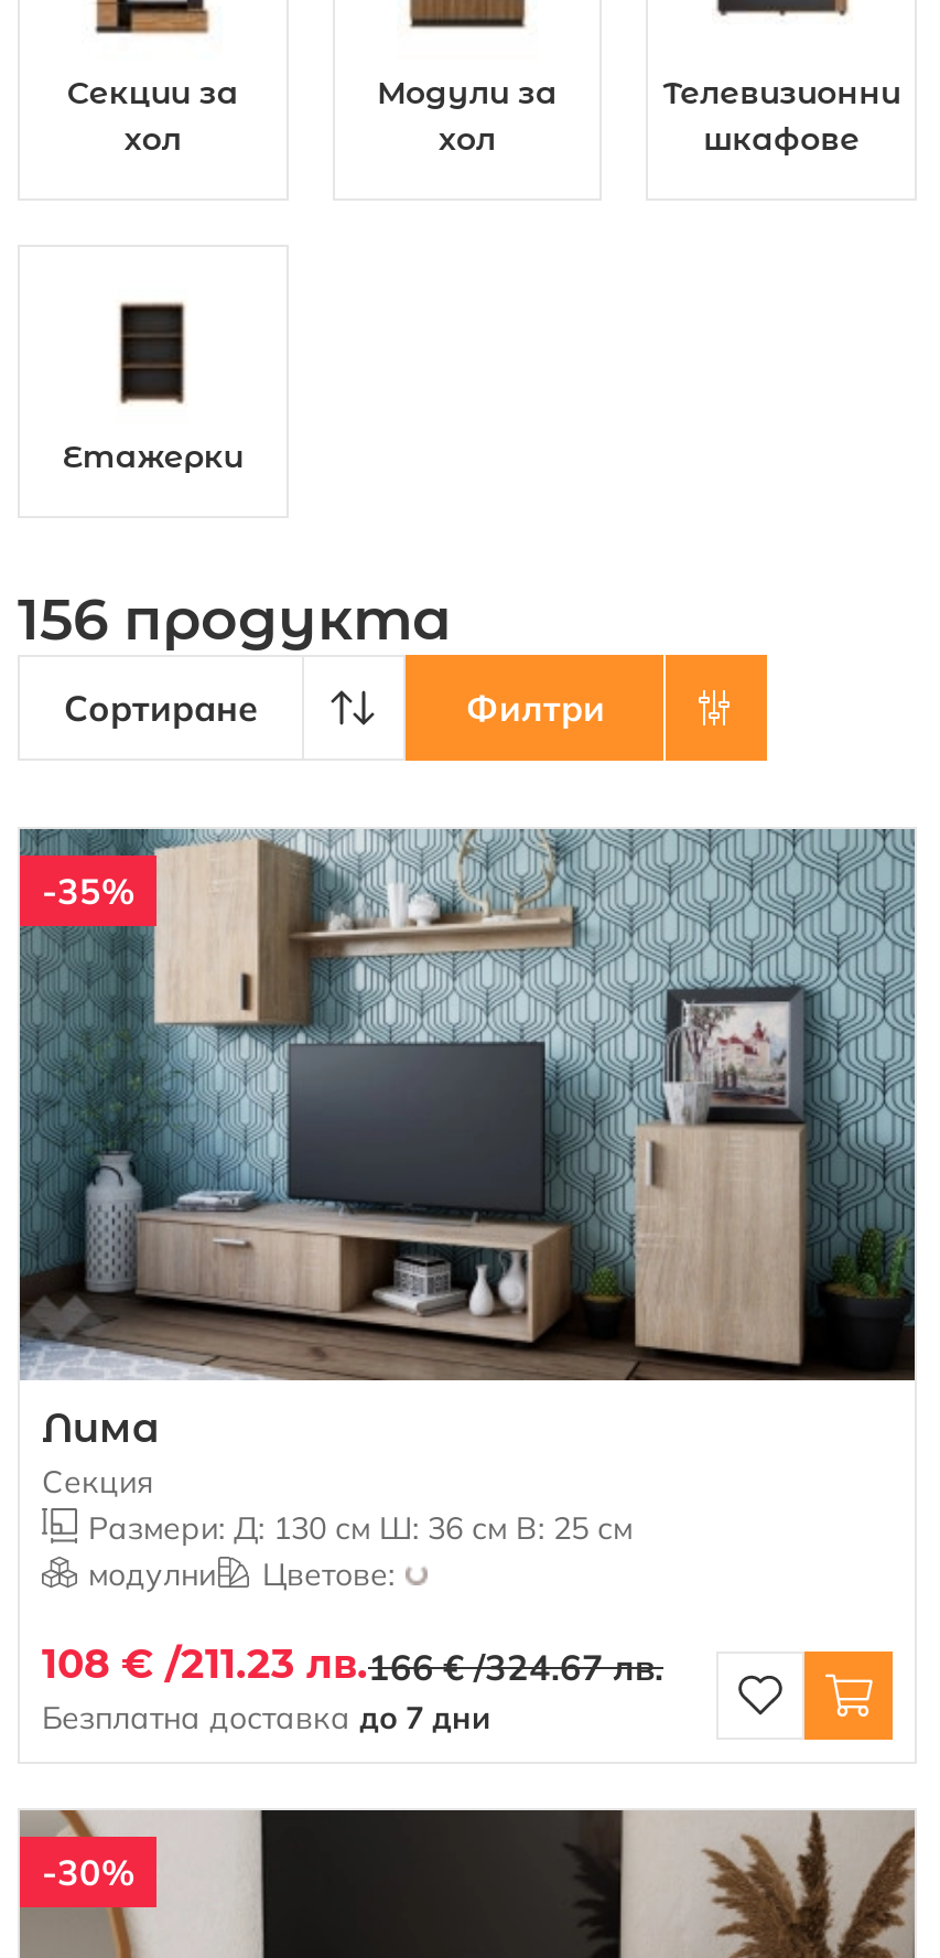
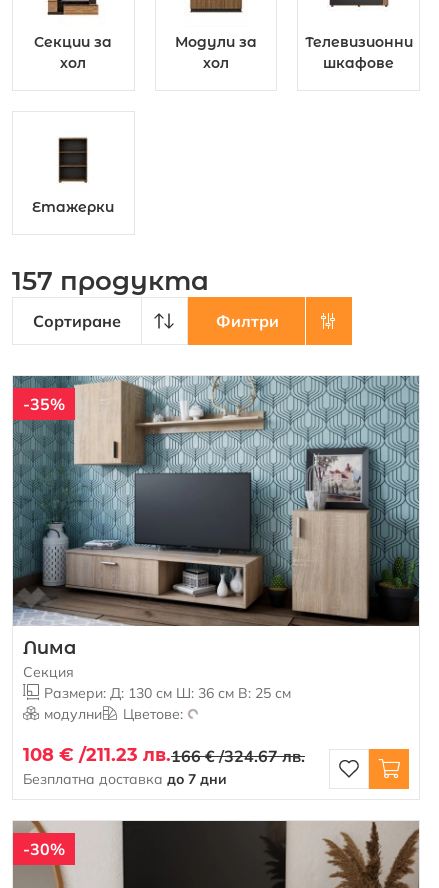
- 156 продуктa
+ 157 продуктa
